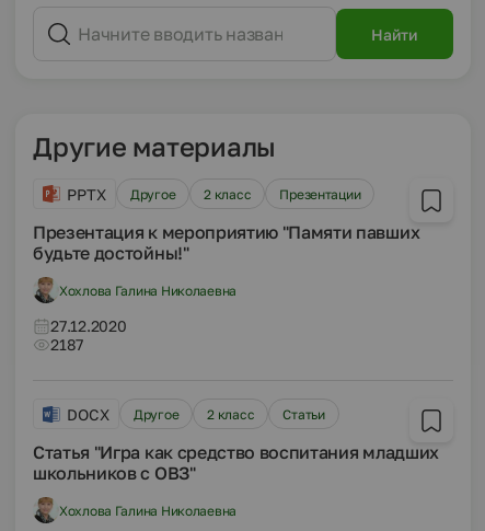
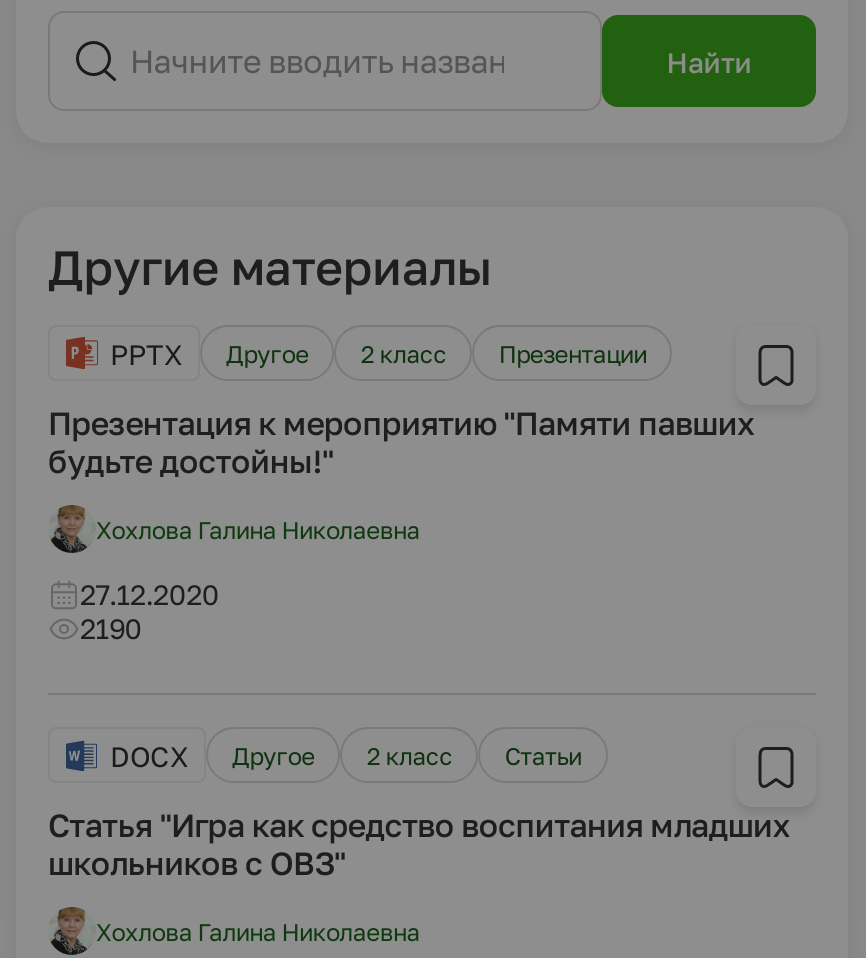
- 2187
+ 2190
